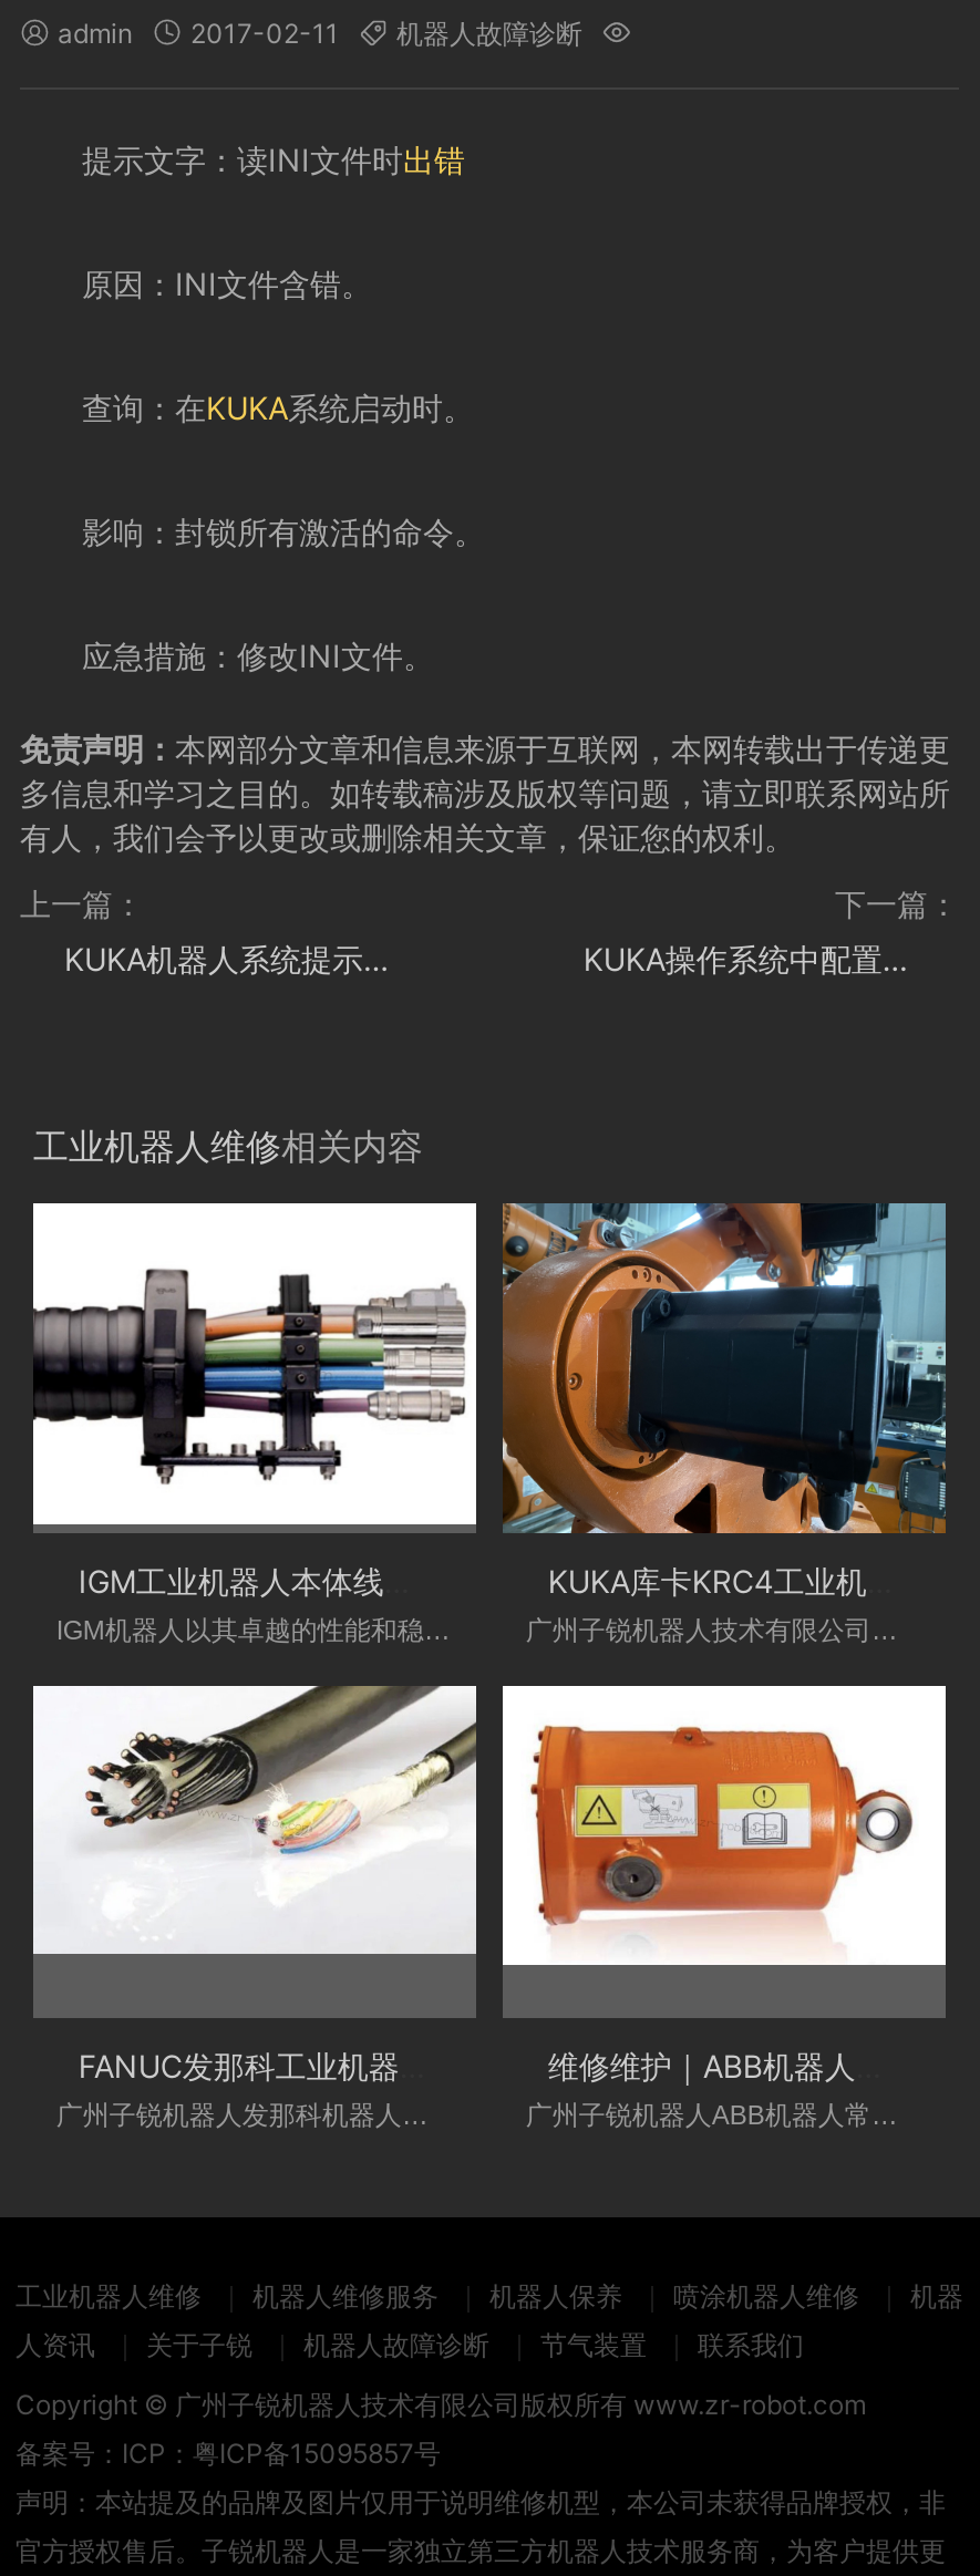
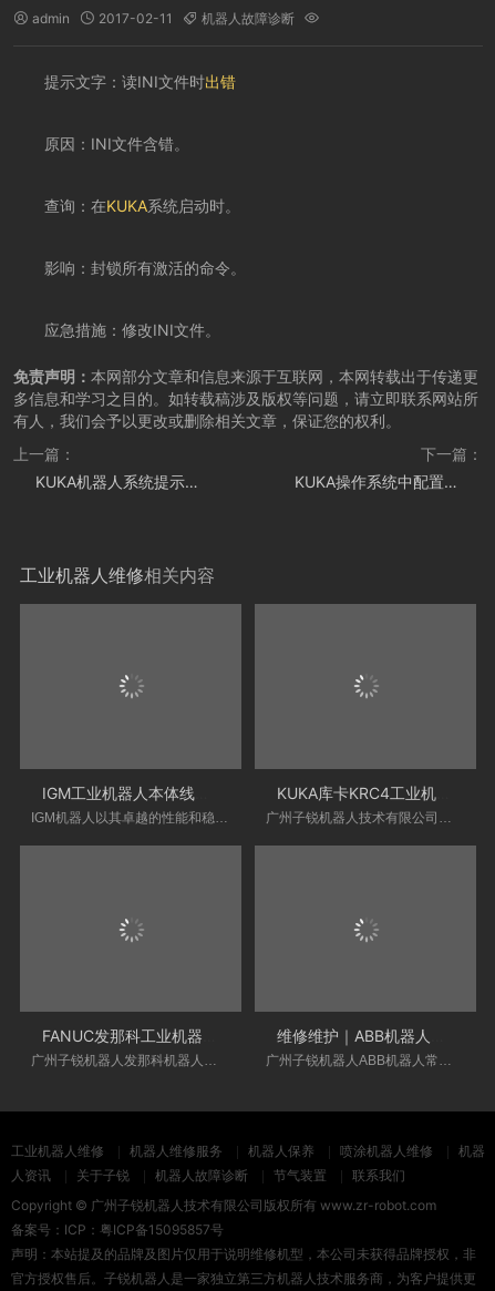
- [image]

- [image]

- [image]

- [image]
